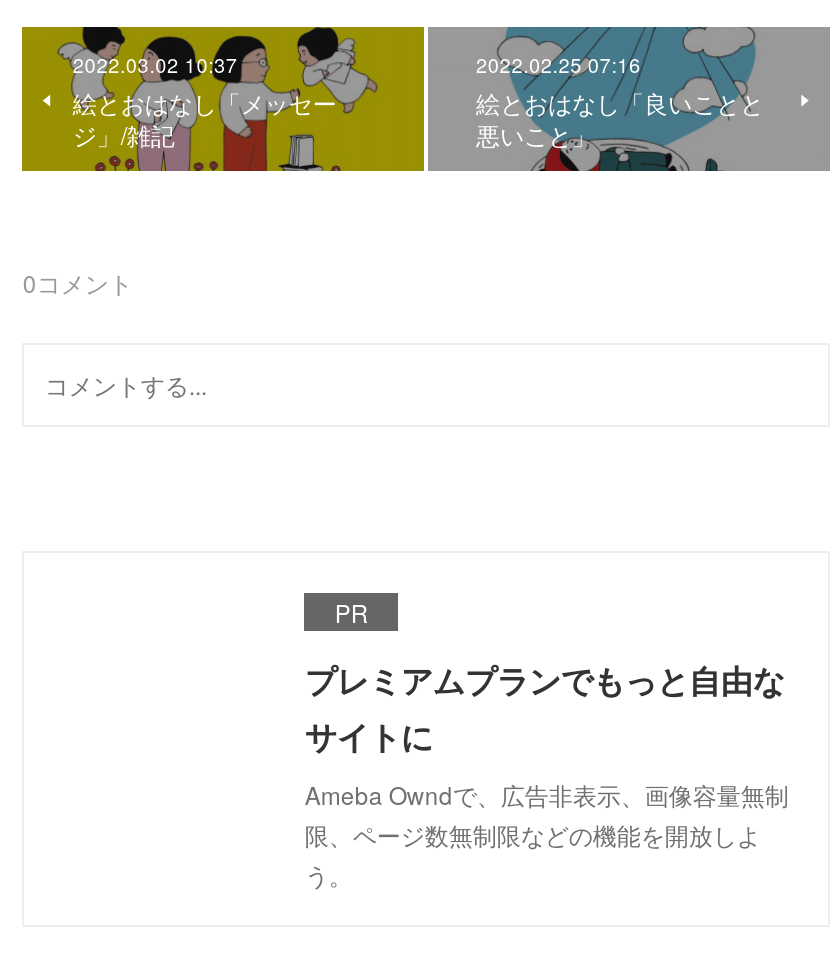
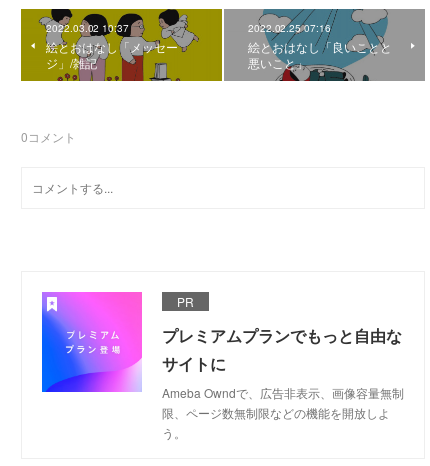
+ [image]
